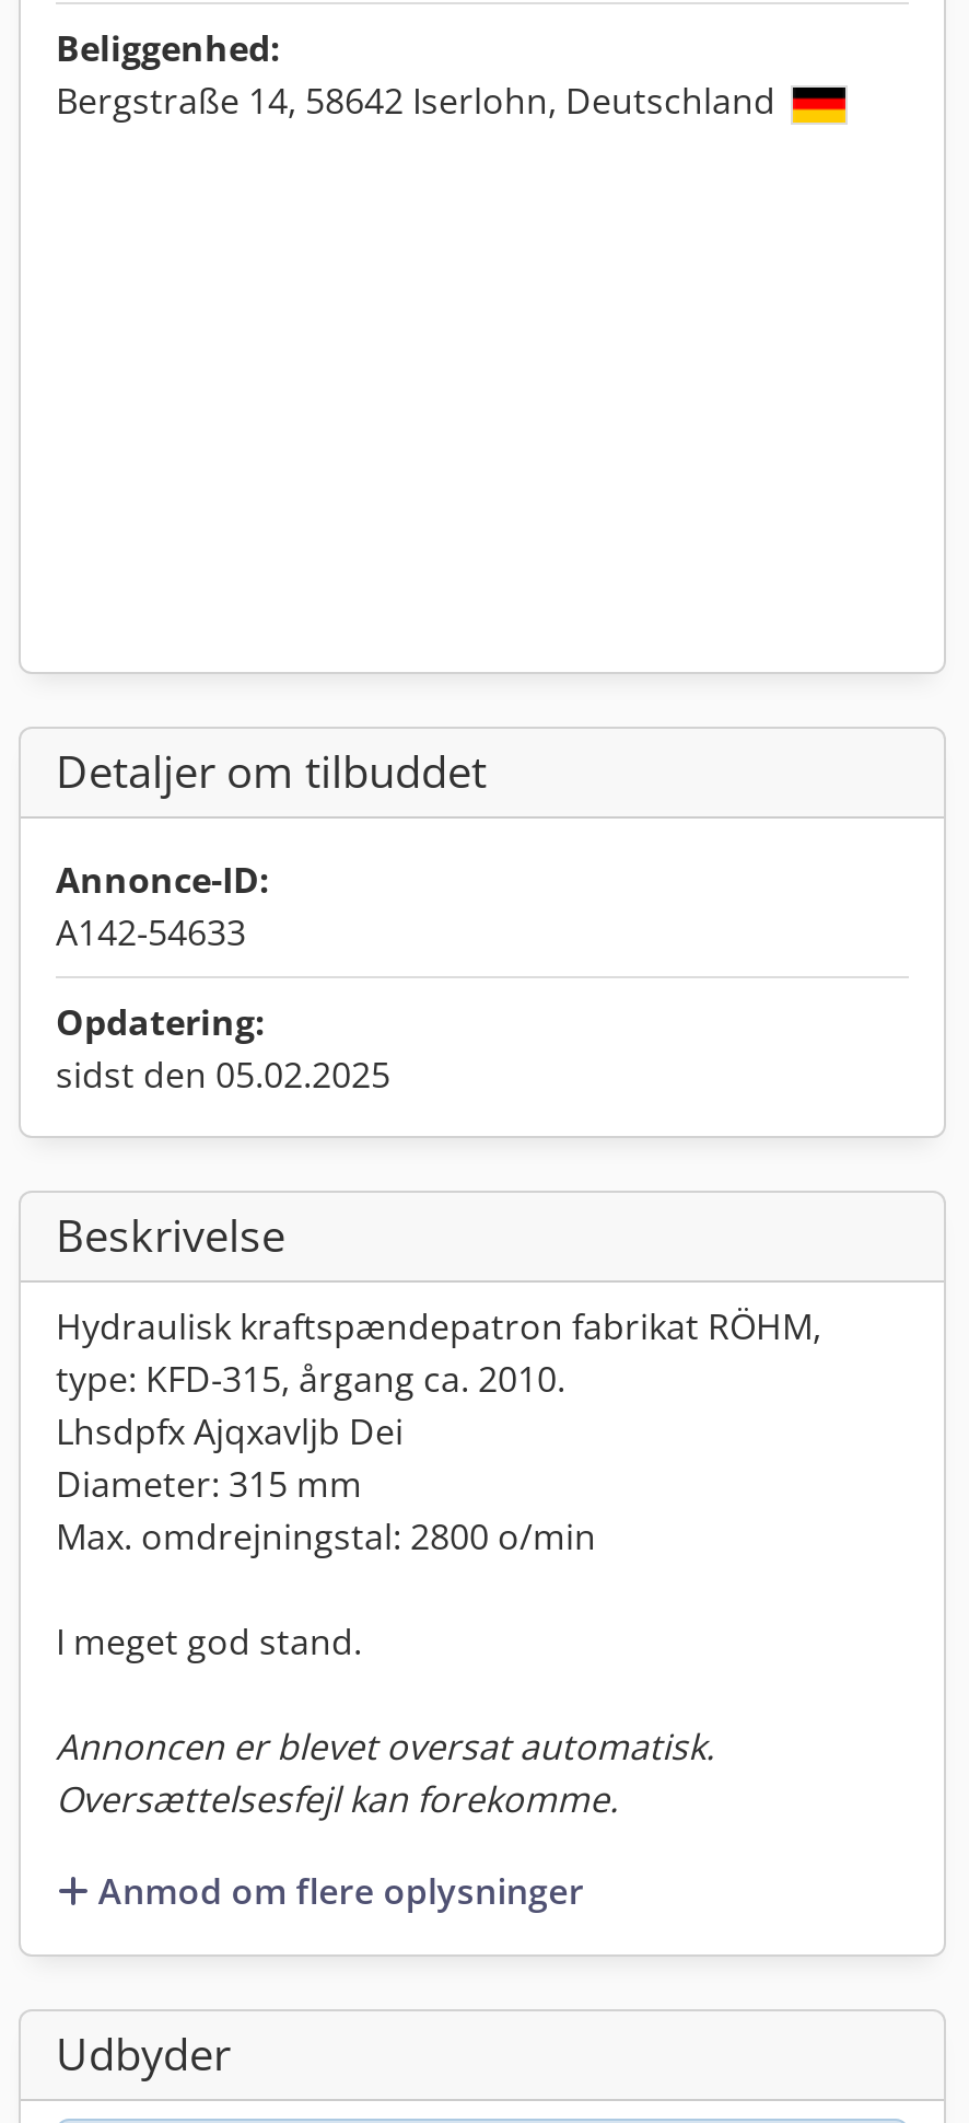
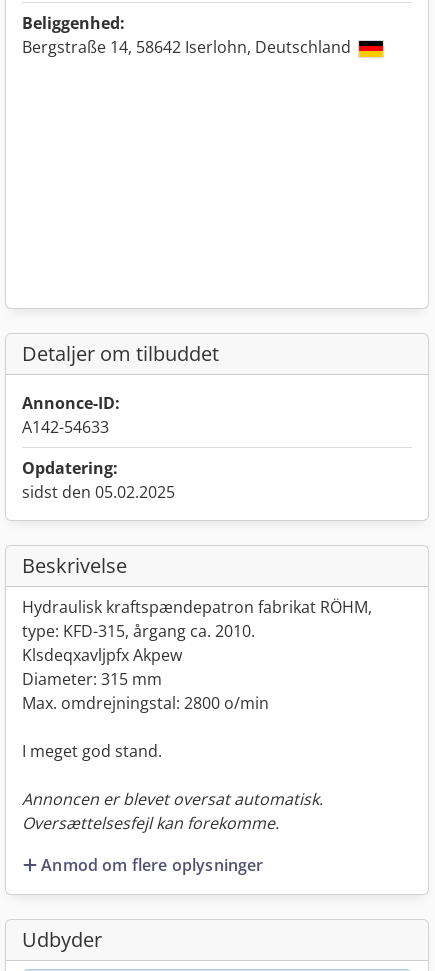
- Lhsdpfx Ajqxavljb Dei
+ Klsdeqxavljpfx Akpew
